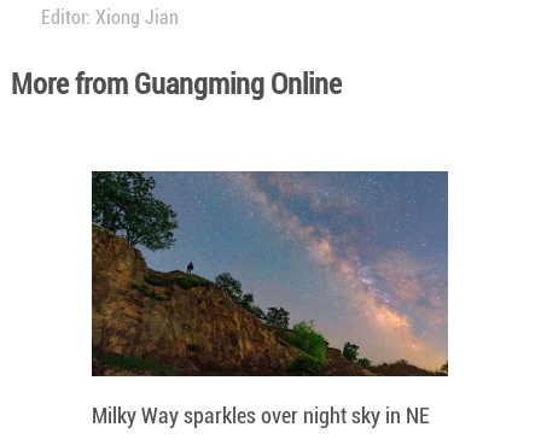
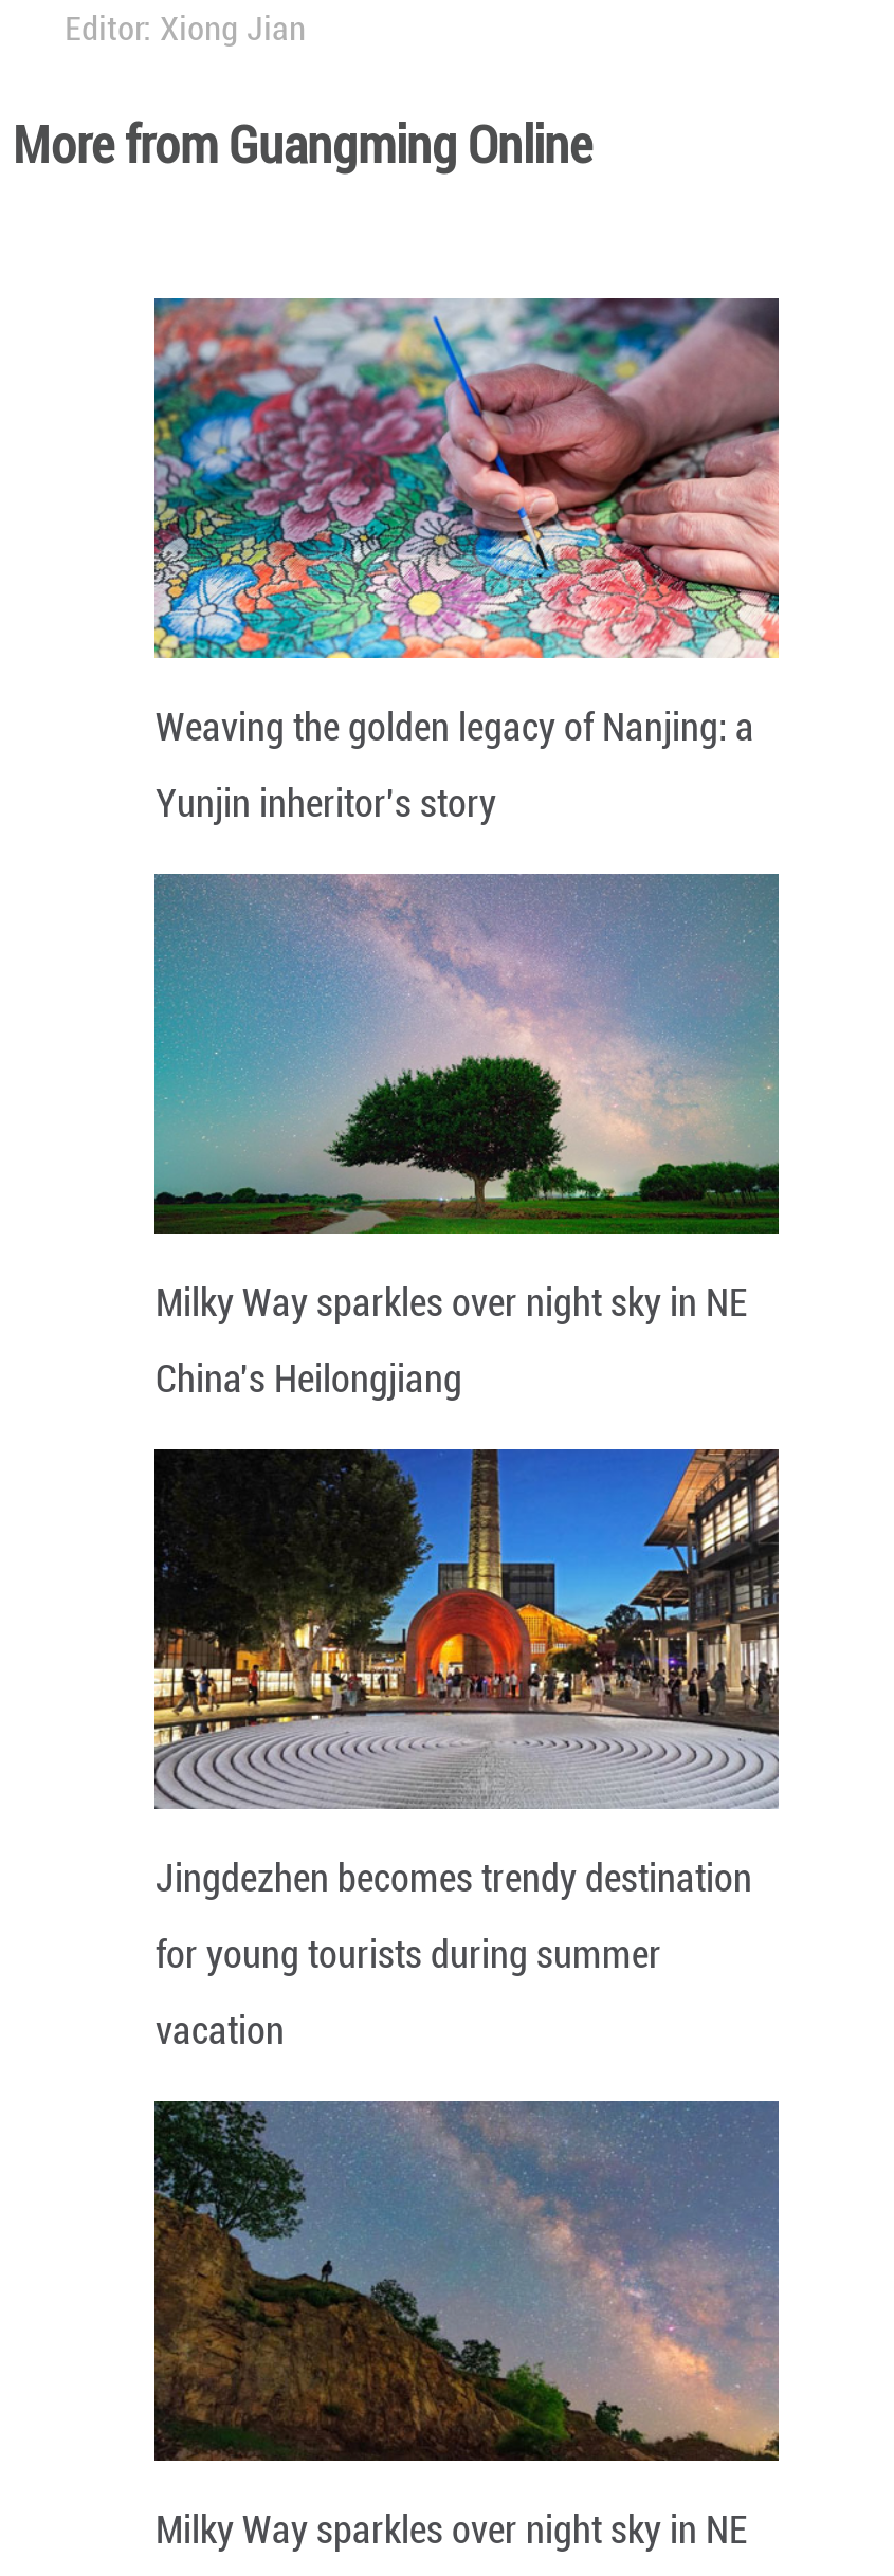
+ [image]
+ Weaving the golden legacy of Nanjing: a
+ Yunjin inheritor's story

+ [image]
+ Milky Way sparkles over night sky in NE
+ China's Heilongjiang

+ [image]
+ Jingdezhen becomes trendy destination
+ for young tourists during summer
+ vacation
